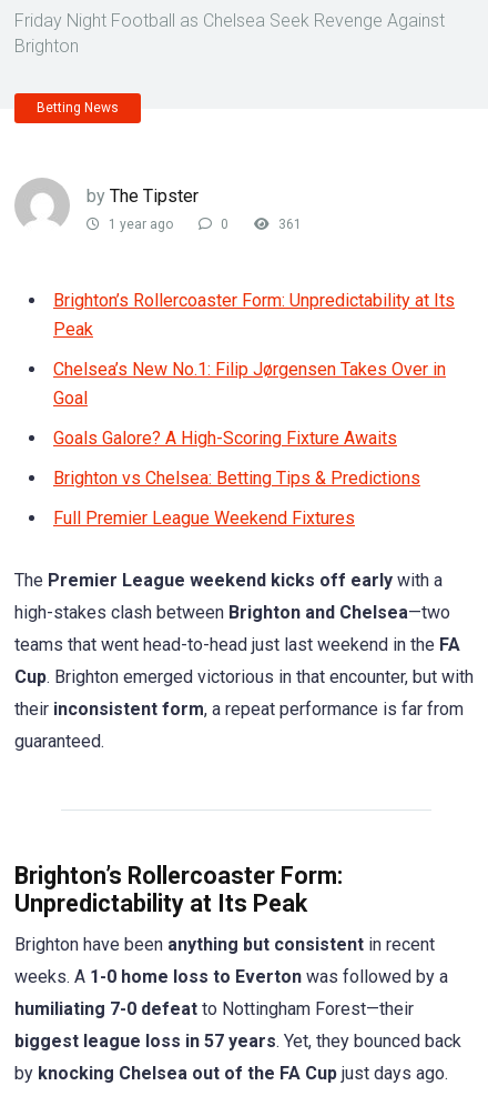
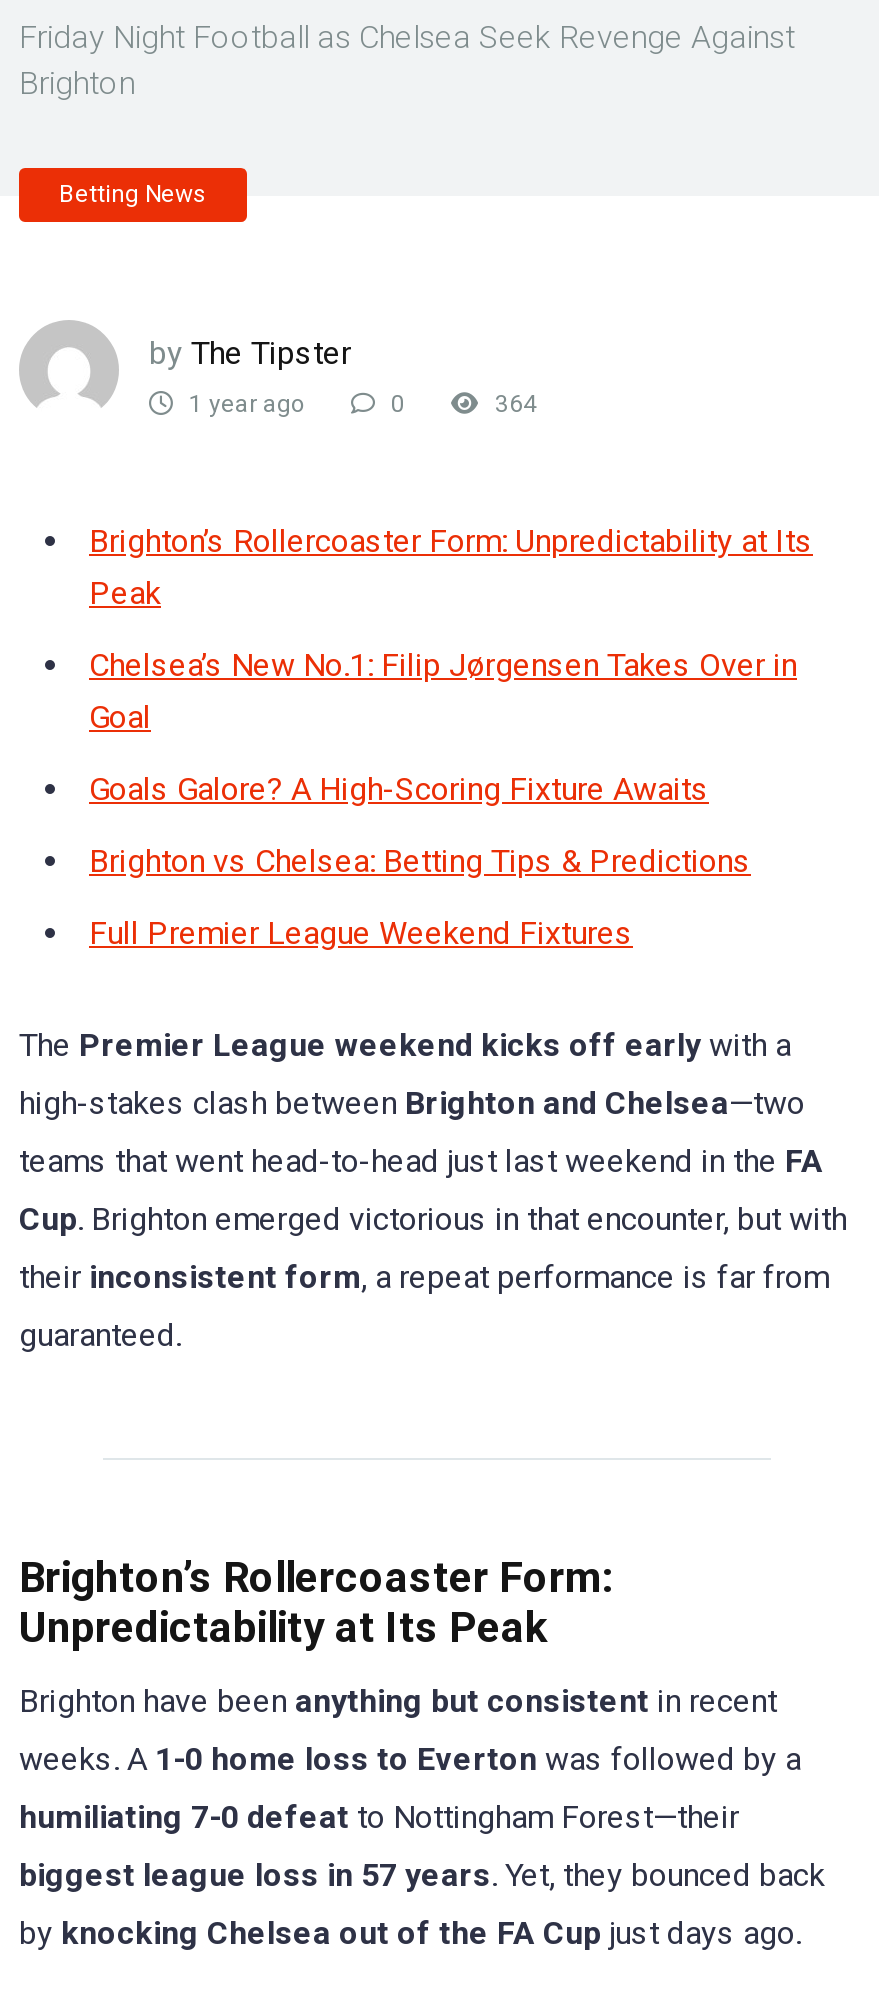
- 361
+ 364
